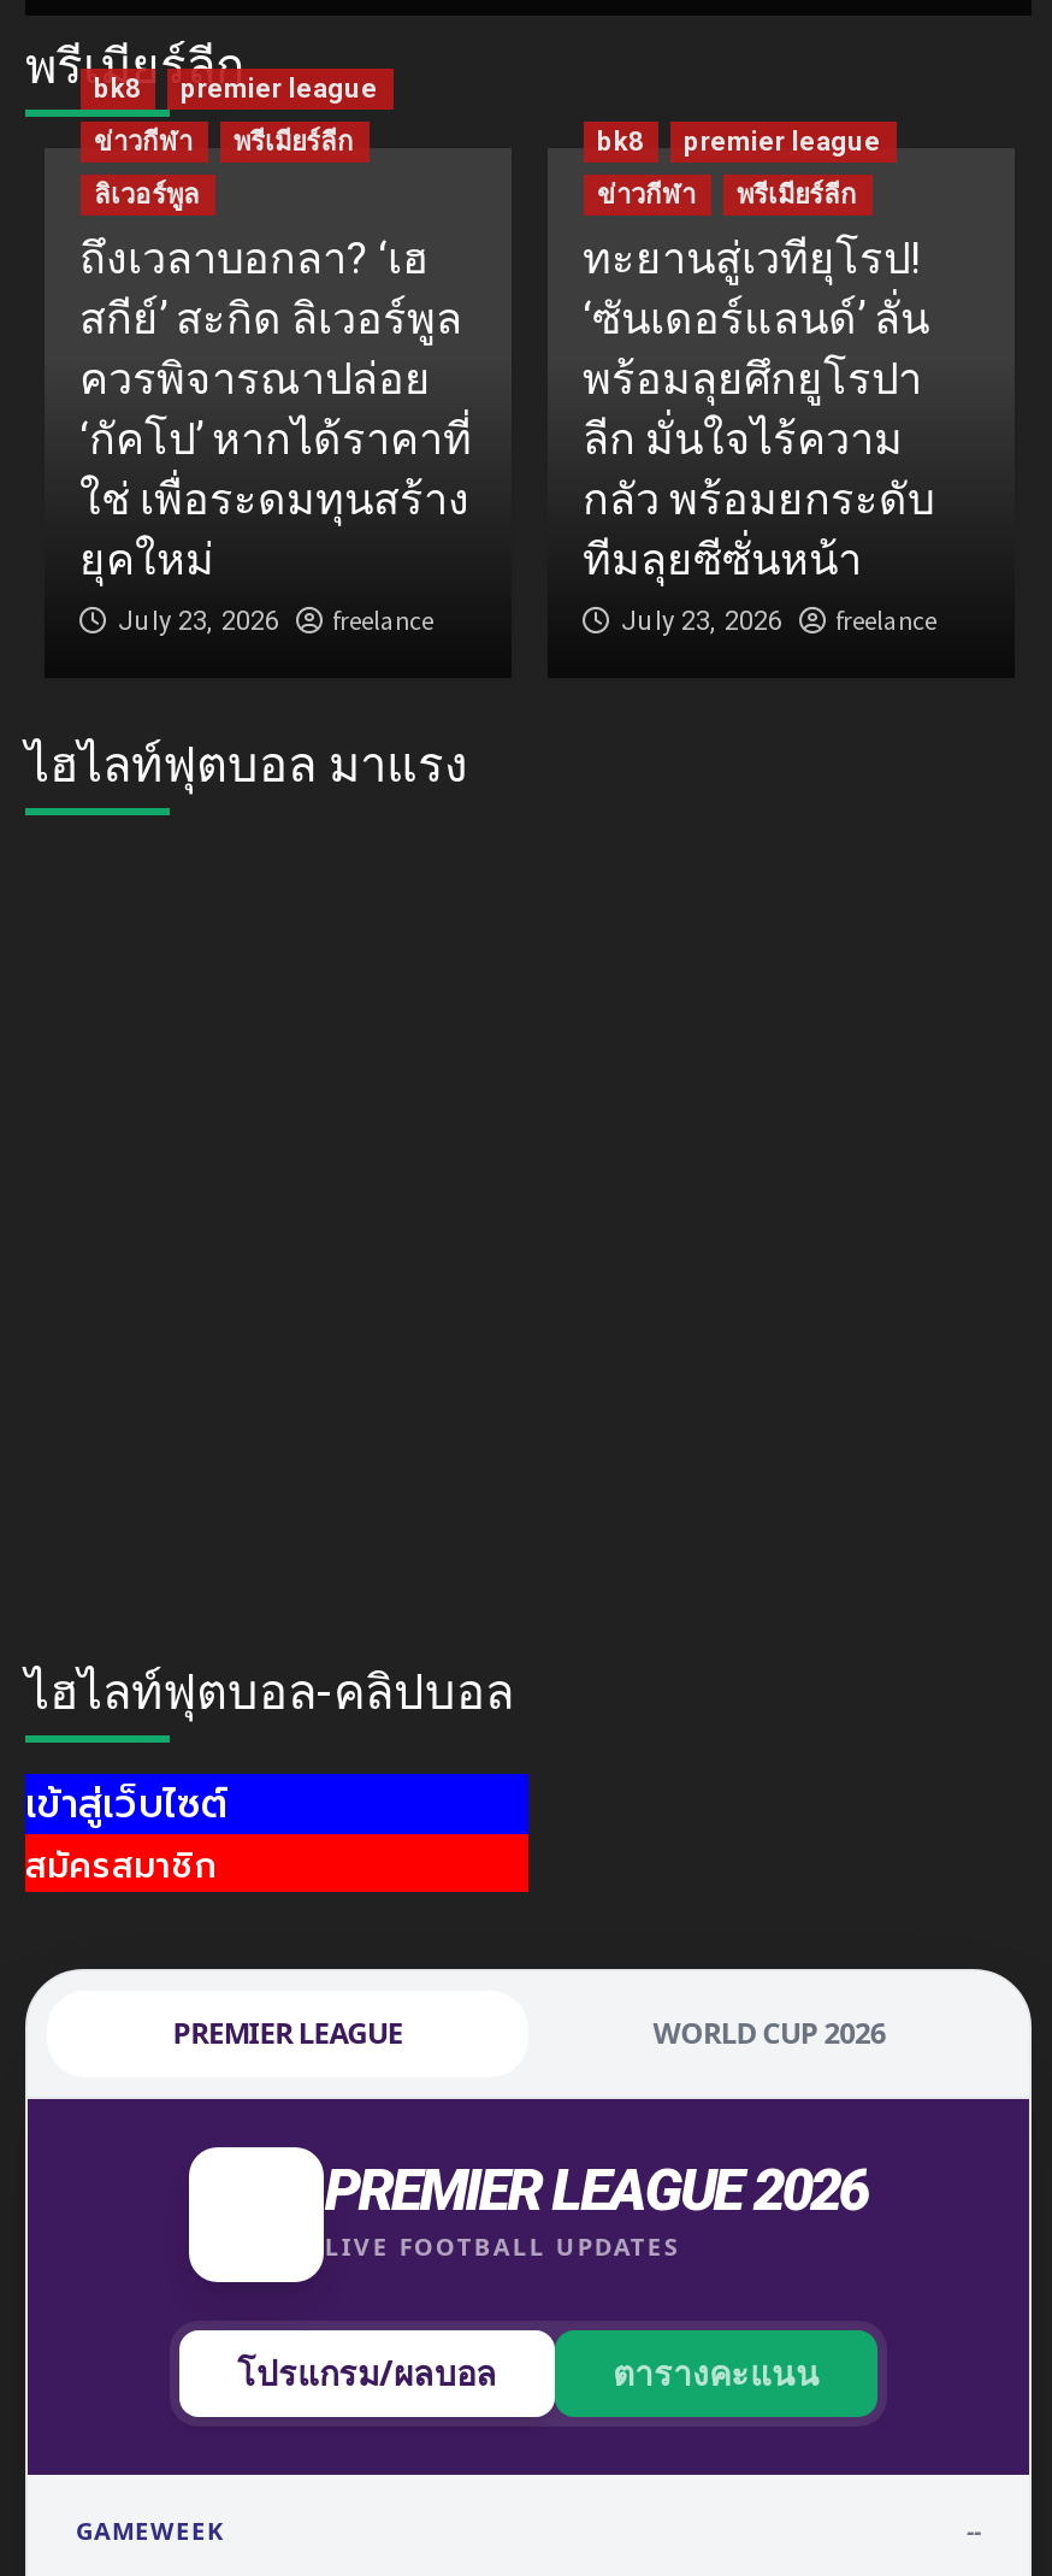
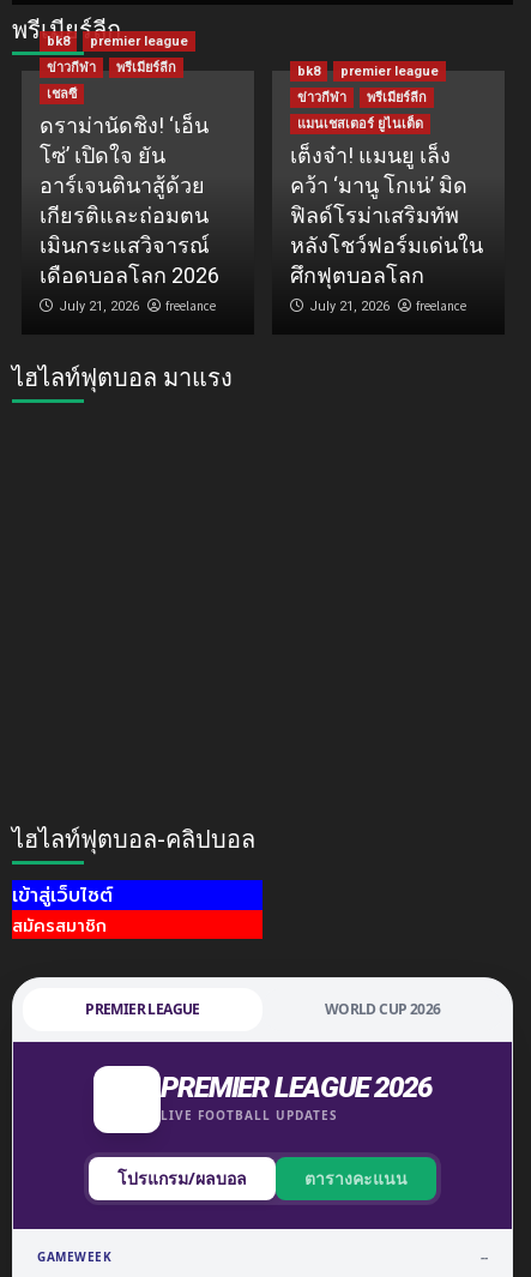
- ลิเวอร์พูล
- ถึงเวลาบอกลา? ‘เฮ
- สกีย์’ สะกิด ลิเวอร์พูล
- ควรพิจารณาปล่อย
- ‘กัคโป’ หากได้ราคาที่
- ใช่ เพื่อระดมทุนสร้าง
- ยุคใหม่
- July 23, 2026
+ เชลซี
+ ดราม่านัดชิง! ‘เอ็น
+ โซ่’ เปิดใจ ยัน
+ อาร์เจนตินาสู้ด้วย
+ เกียรติและถ่อมตน
+ เมินกระแสวิจารณ์
+ เดือดบอลโลก 2026
+ July 21, 2026

- ทะยานสู่เวทียุโรป!
- ‘ซันเดอร์แลนด์’ ลั่น
- พร้อมลุยศึกยูโรปา
- ลีก มั่นใจไร้ความ
- กลัว พร้อมยกระดับ
- ทีมลุยซีซั่นหน้า
- July 23, 2026
+ แมนเชสเตอร์ ยูไนเต็ด
+ เต็งจ๋า! แมนยู เล็ง
+ คว้า ‘มานู โกเน่’ มิด
+ ฟิลด์โรม่าเสริมทัพ
+ หลังโชว์ฟอร์มเด่นใน
+ ศึกฟุตบอลโลก
+ July 21, 2026
